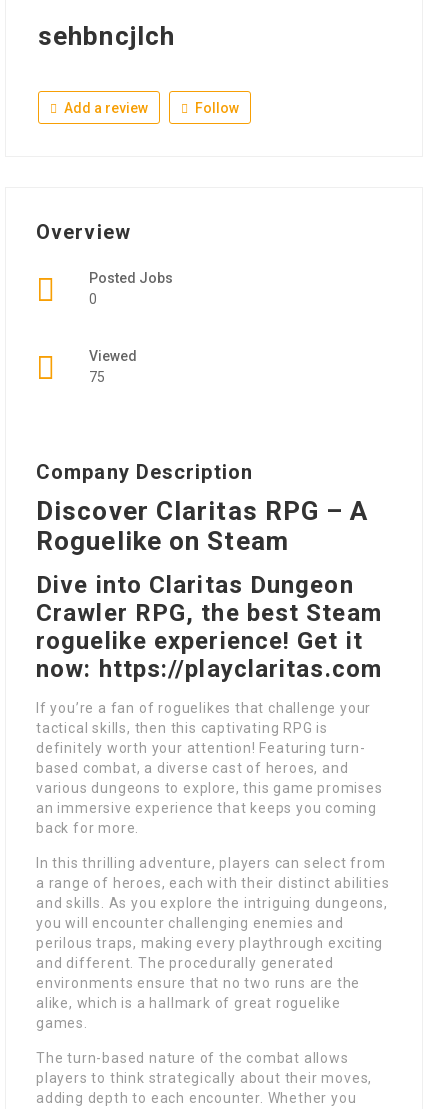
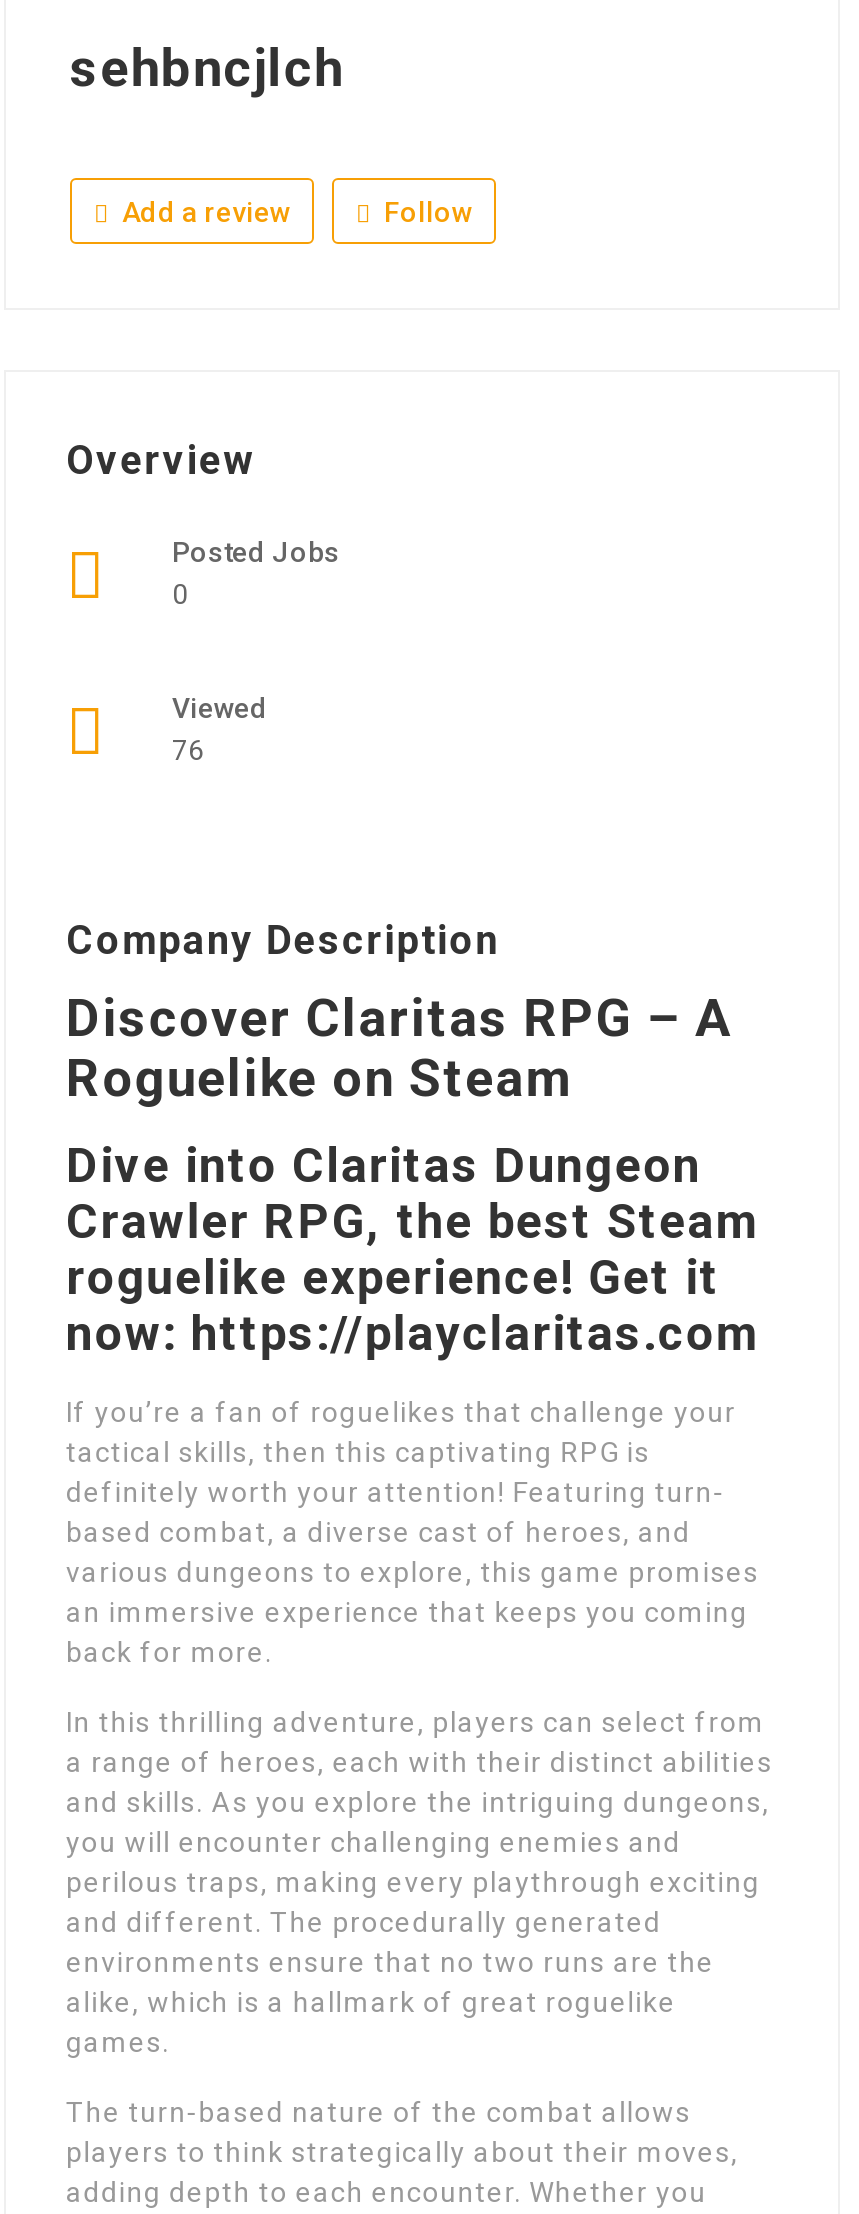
- 75
+ 76
